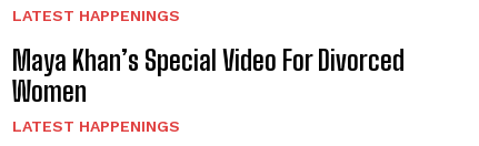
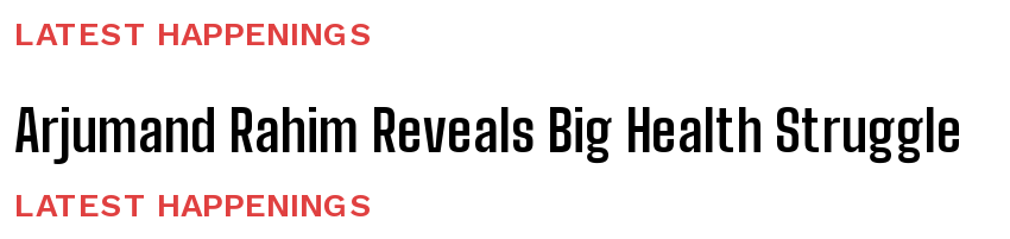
- Maya Khan’s Special Video For Divorced
- Women
+ Arjumand Rahim Reveals Big Health Struggle
